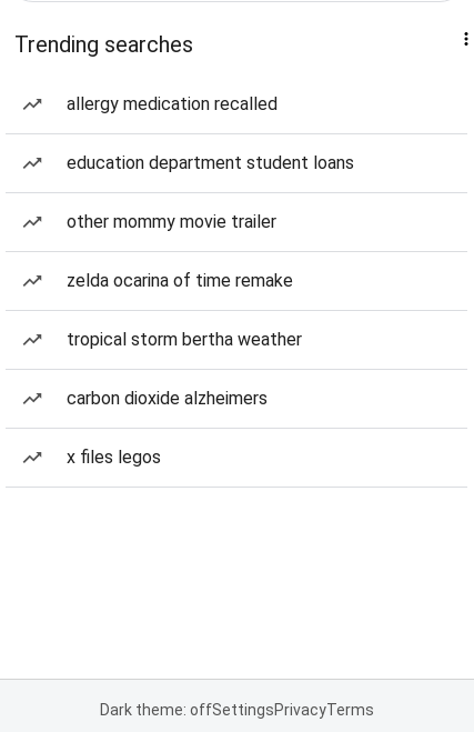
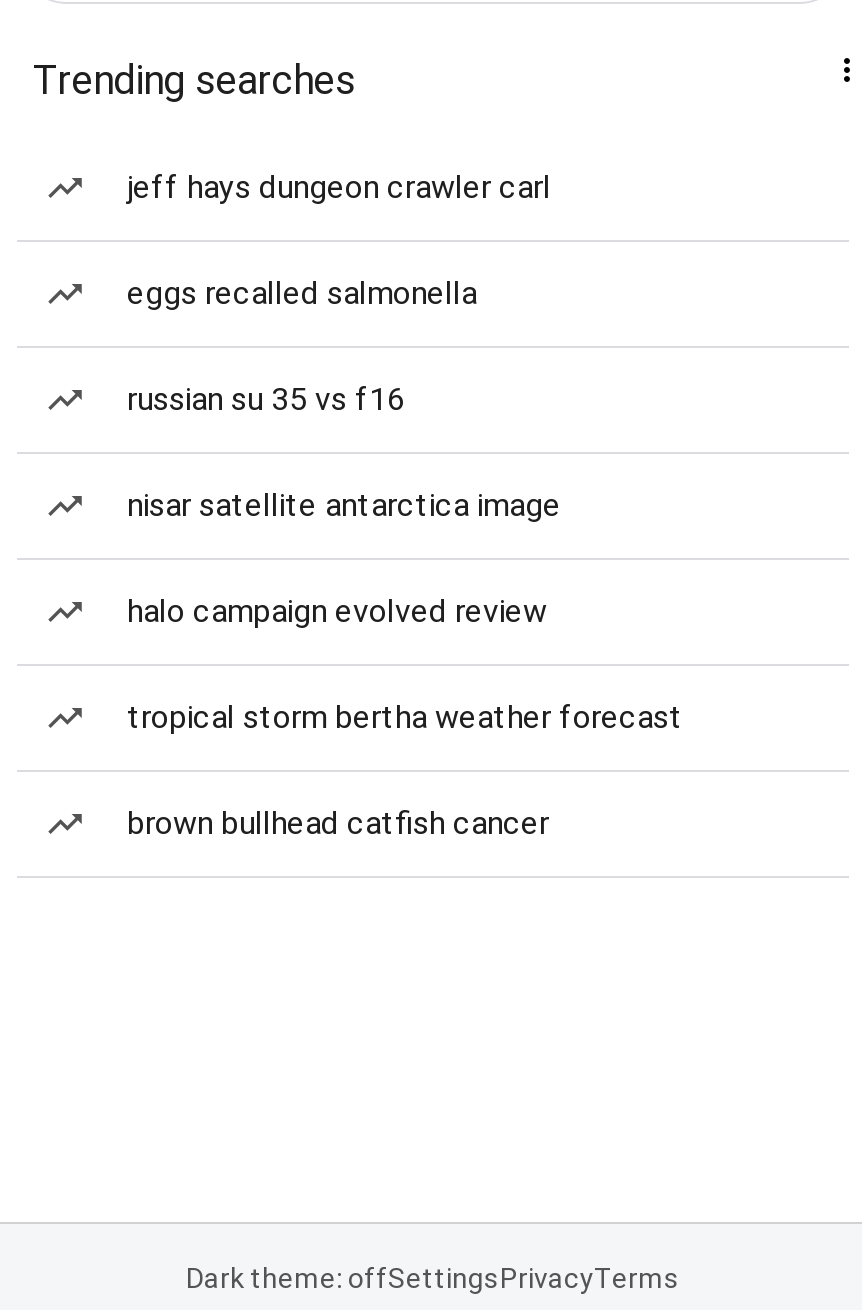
- allergy medication recalled
+ jeff hays dungeon crawler carl

- education department student loans
+ eggs recalled salmonella

- other mommy movie trailer
+ russian su 35 vs f16

- zelda ocarina of time remake
+ nisar satellite antarctica image

- tropical storm bertha weather
+ halo campaign evolved review

- carbon dioxide alzheimers
+ tropical storm bertha weather forecast

- x files legos
+ brown bullhead catfish cancer
